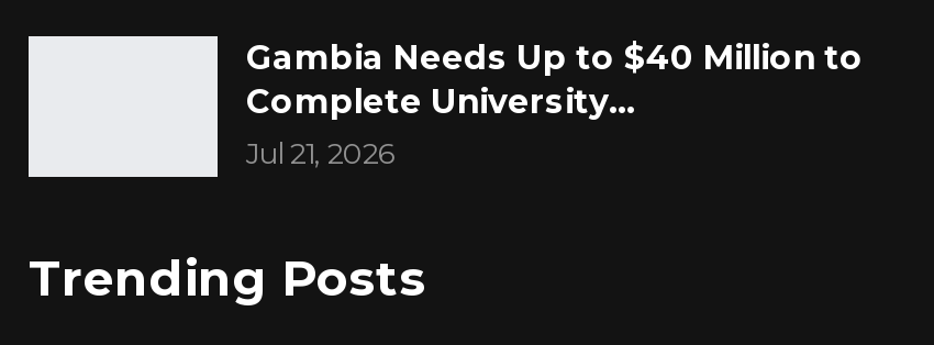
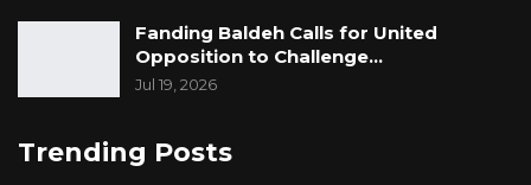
- Gambia Needs Up to $40 Million to
- Complete University…
- Jul 21, 2026
+ Fanding Baldeh Calls for United
+ Opposition to Challenge…
+ Jul 19, 2026
